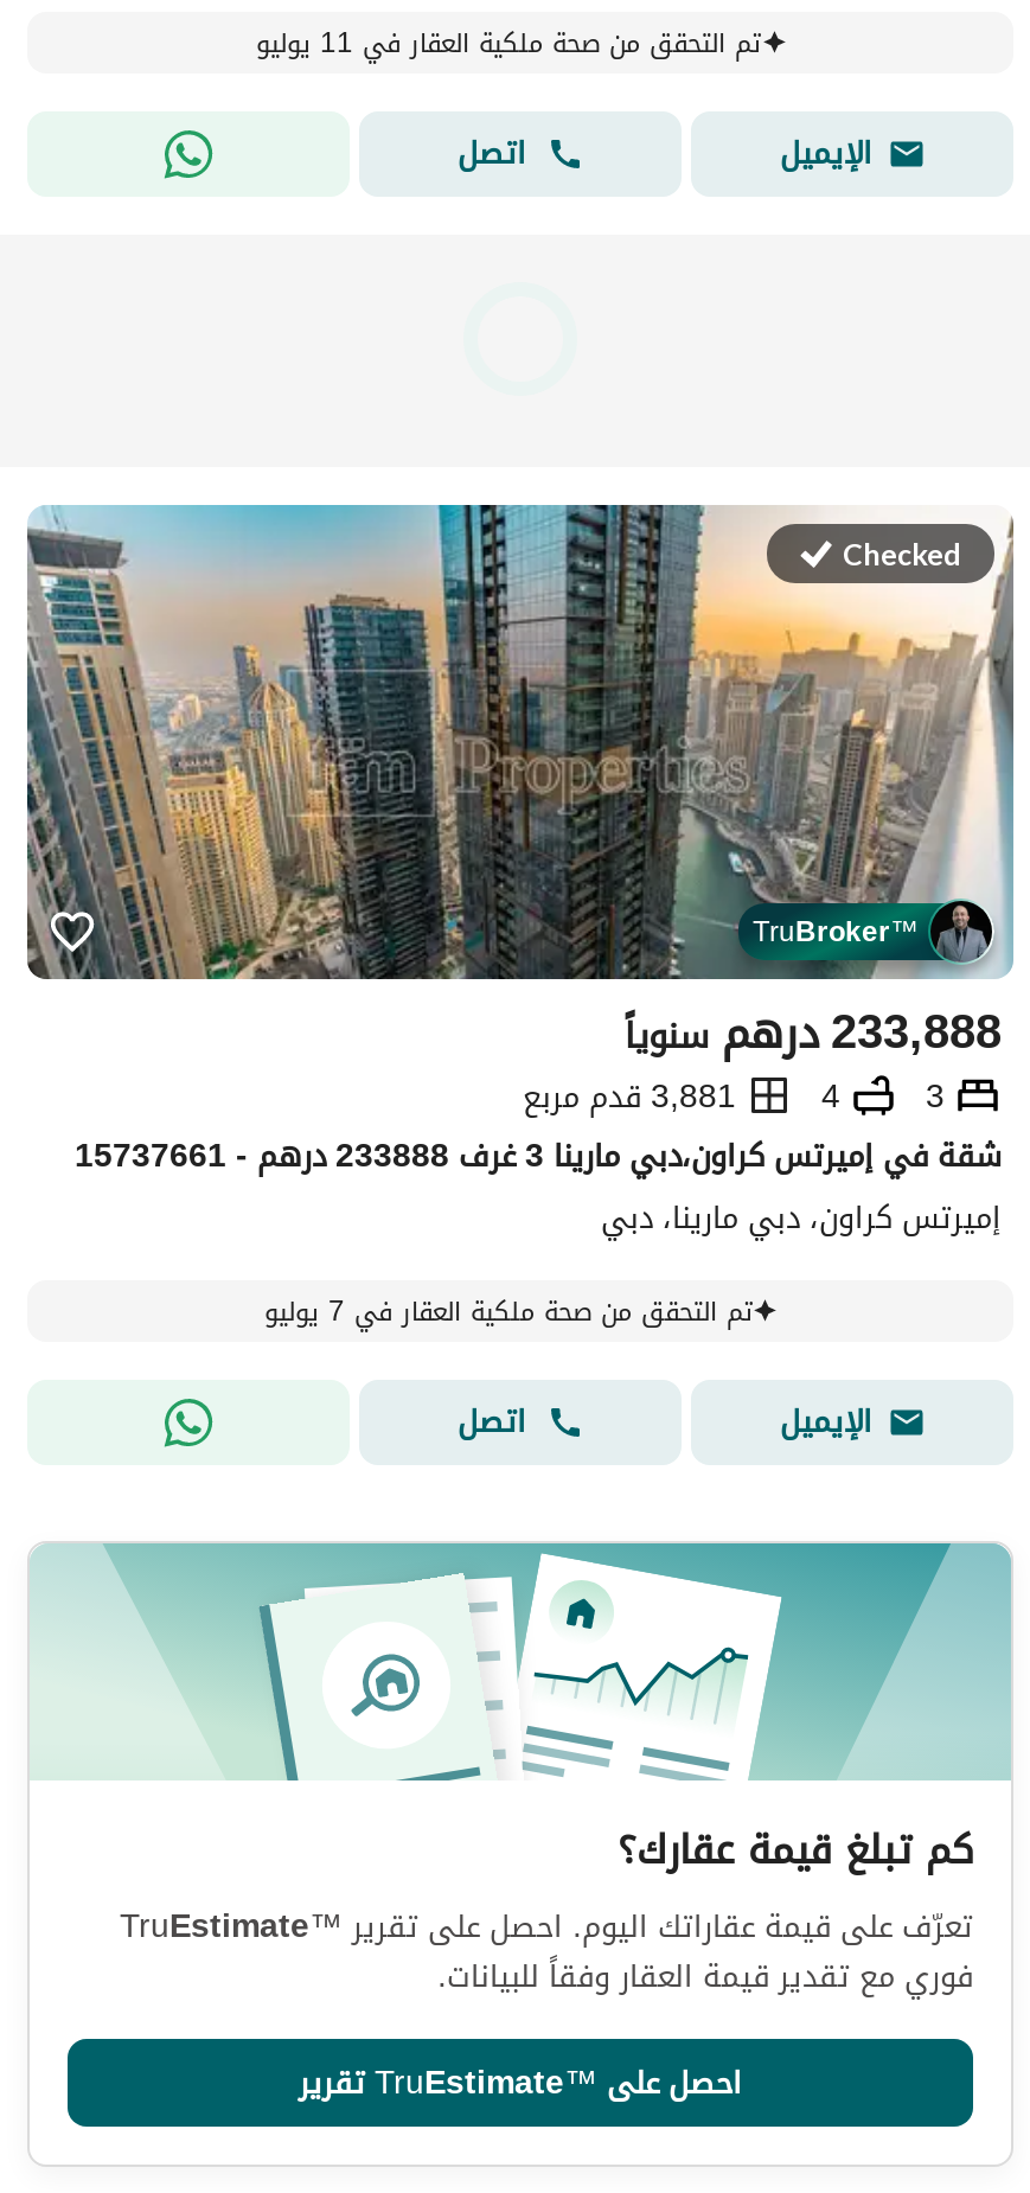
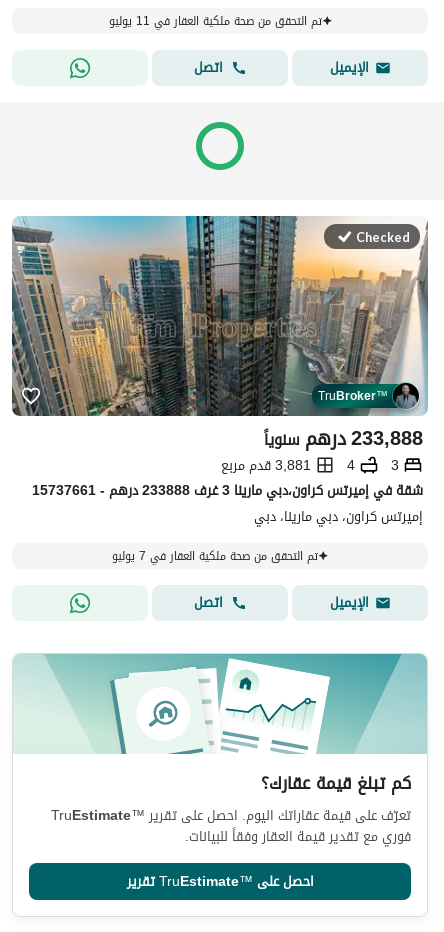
+ [image]
